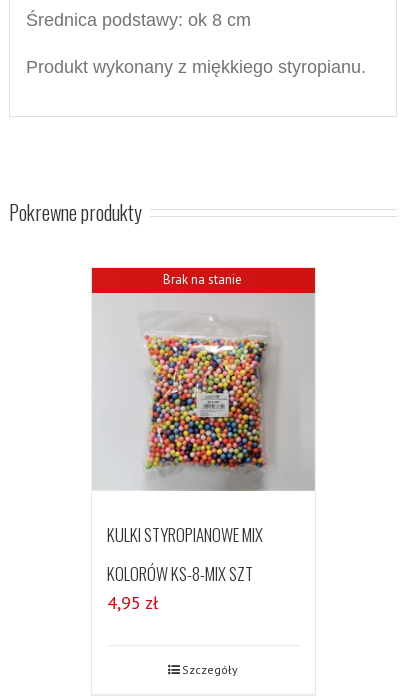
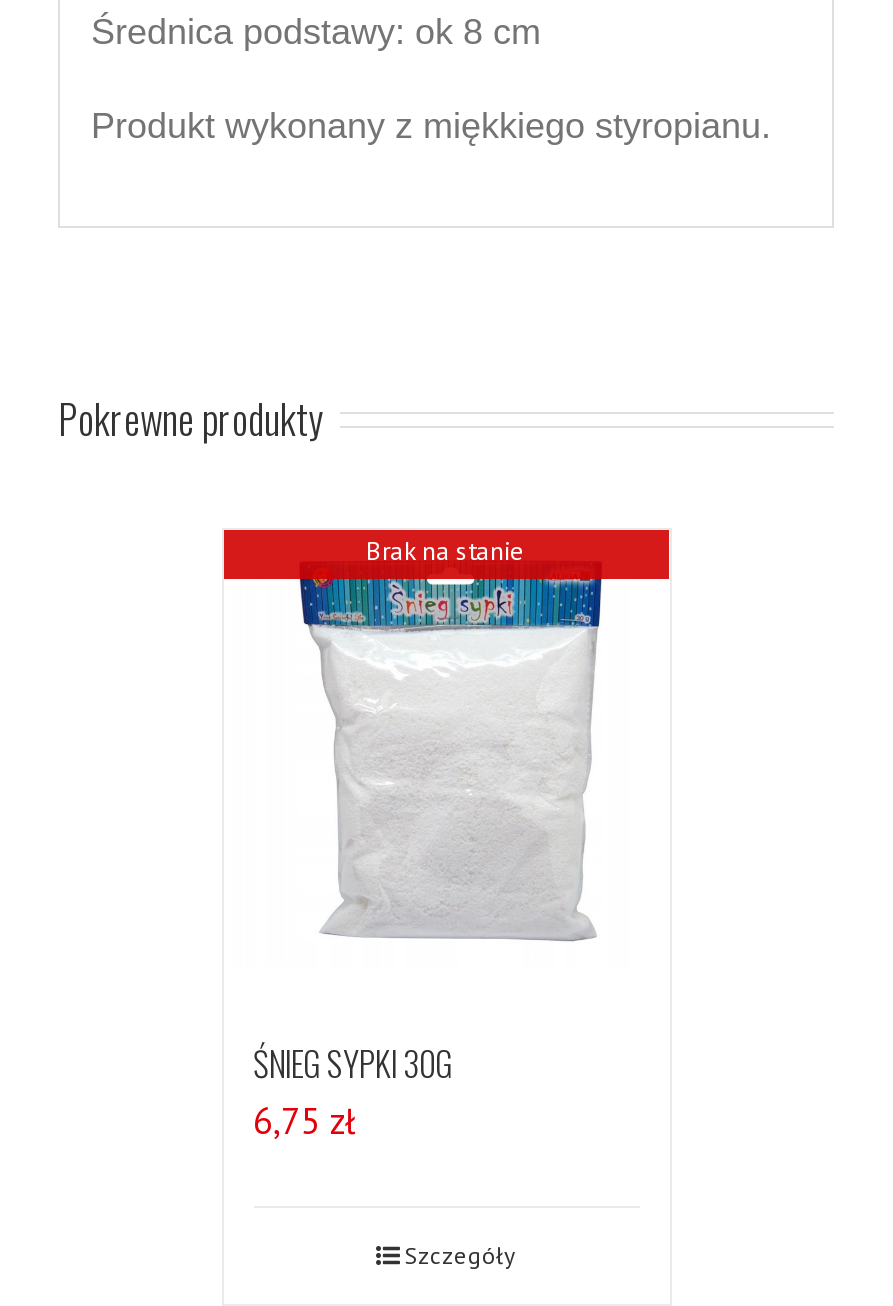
- [image]
+ [image]

- KULKI STYROPIANOWE MIX
- KOLORÓW KS-8-MIX SZT
- 4,95 zł
+ ŚNIEG SYPKI 30G
+ 6,75 zł
